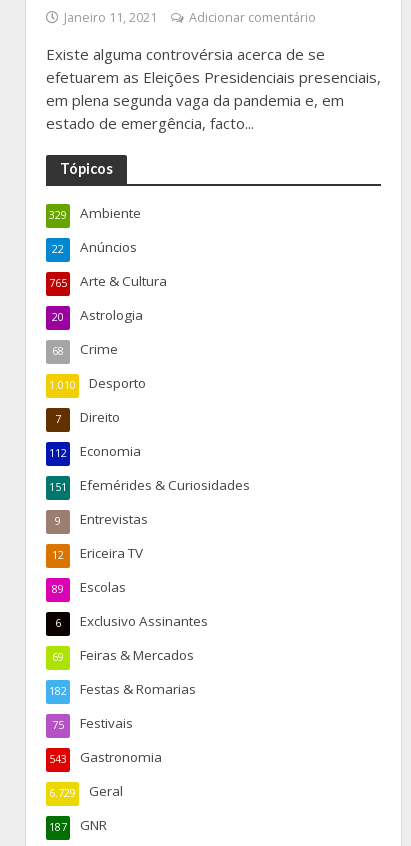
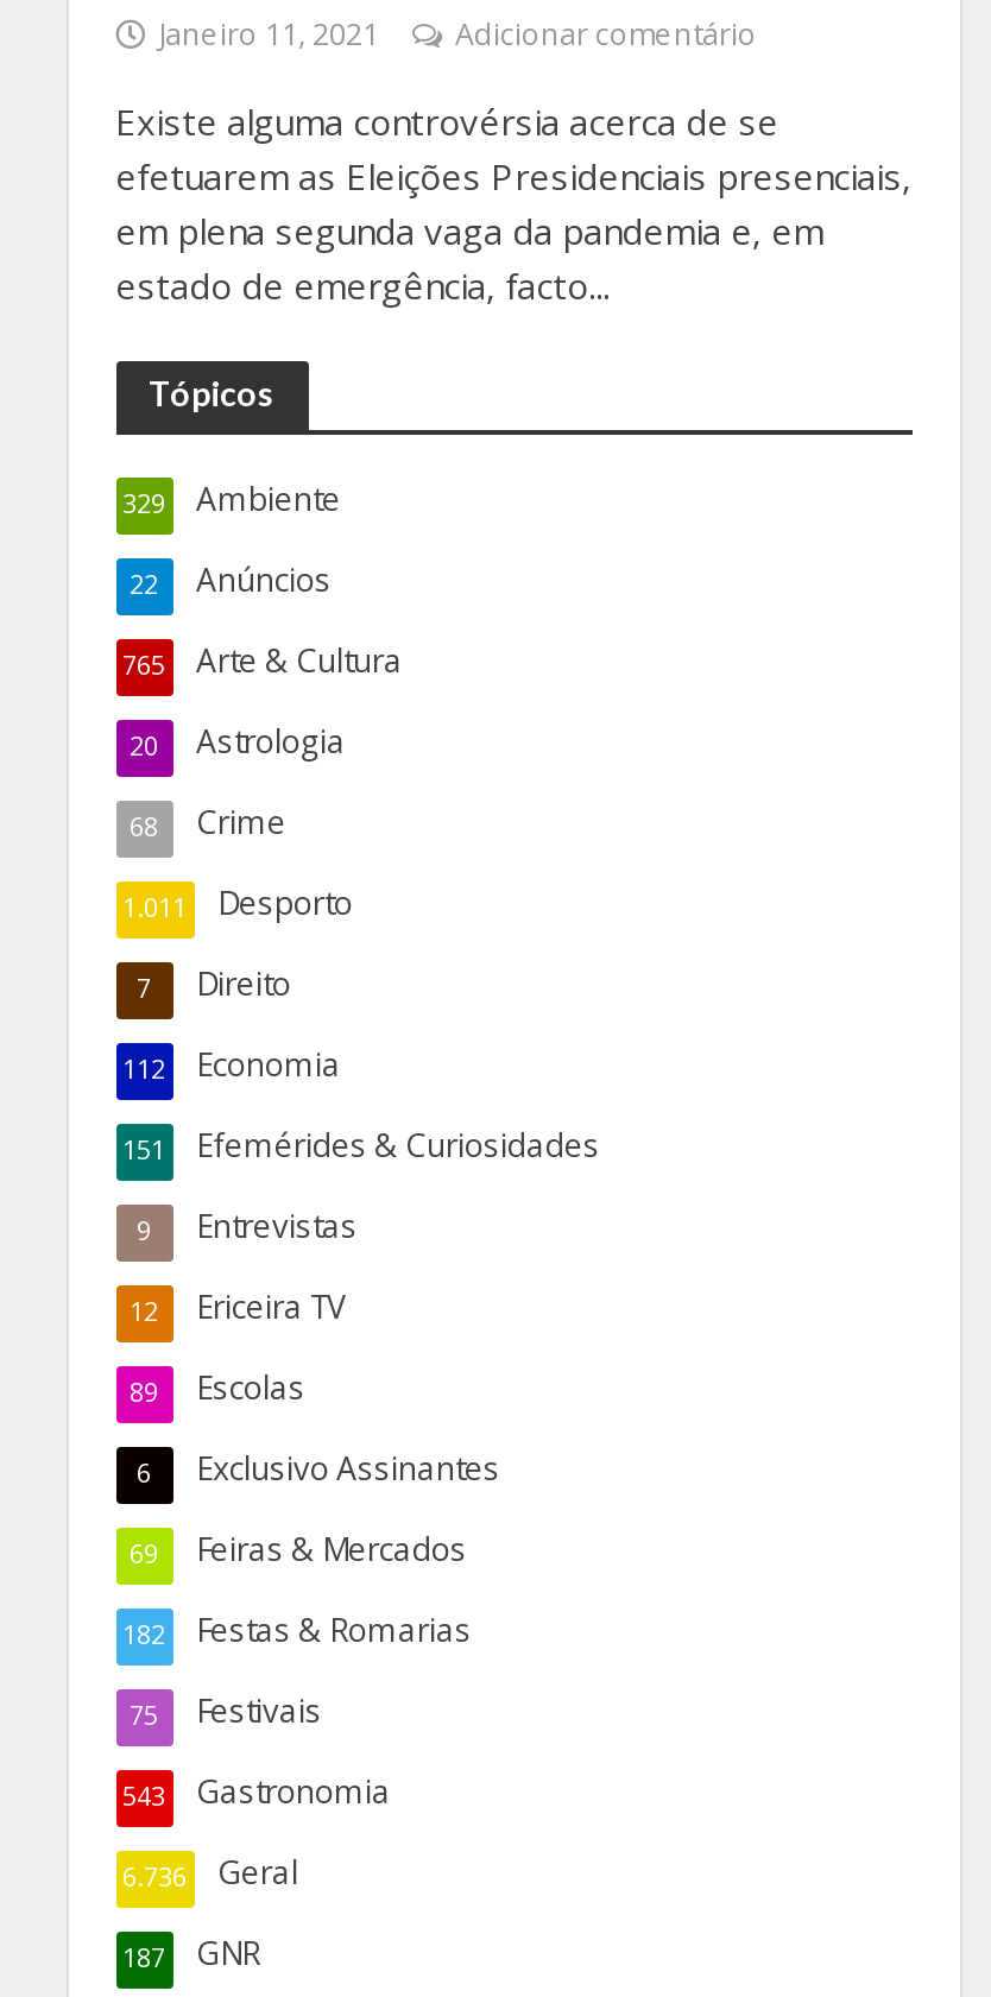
- 1.010 Desporto
+ 1.011 Desporto

- 6.729 Geral
+ 6.736 Geral
